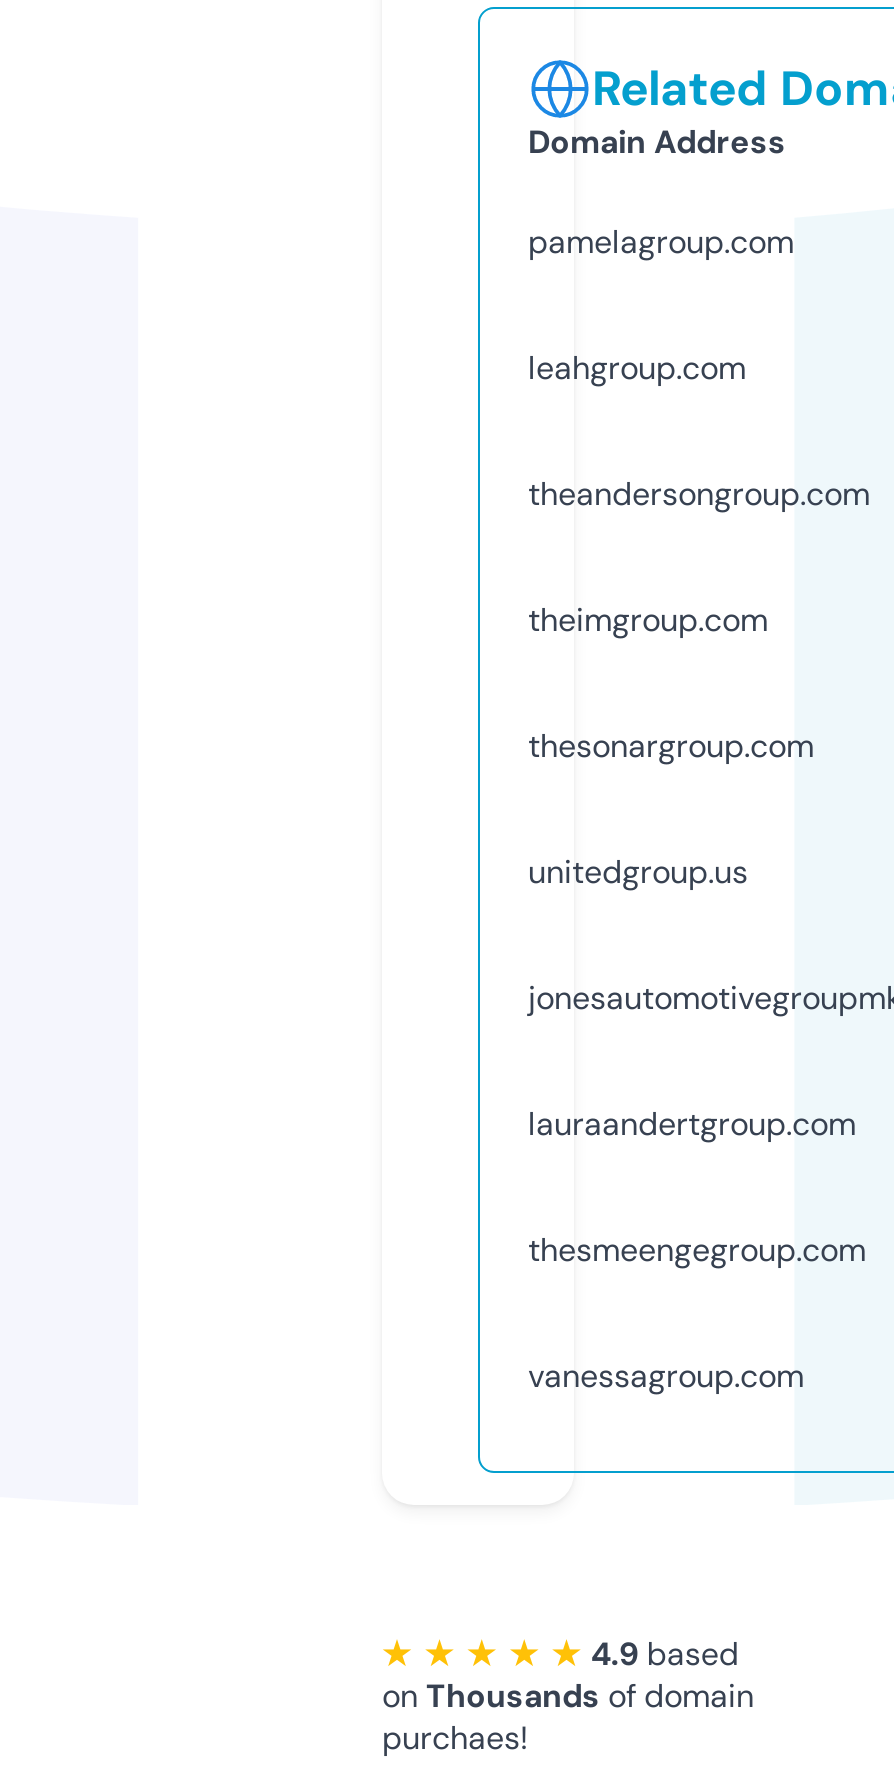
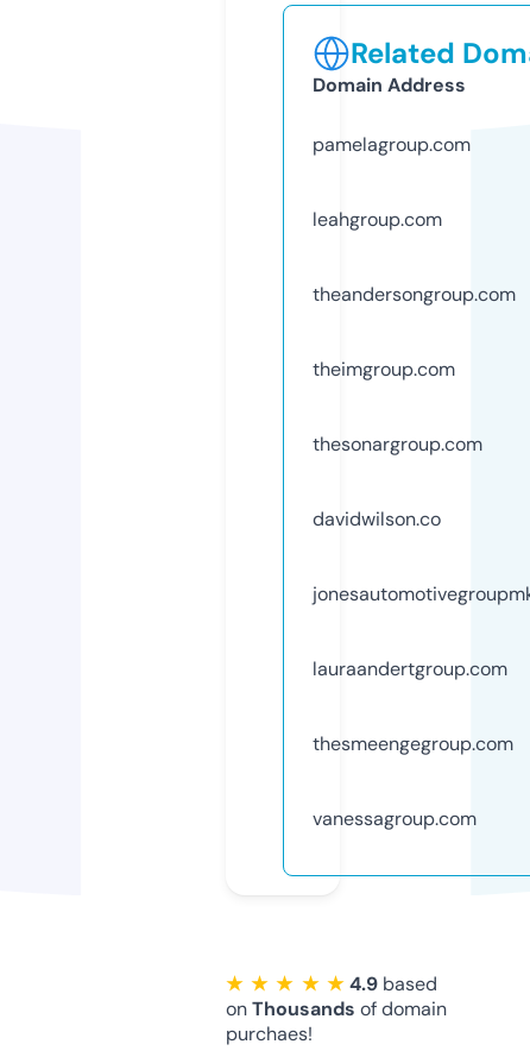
- unitedgroup.us
+ davidwilson.co
